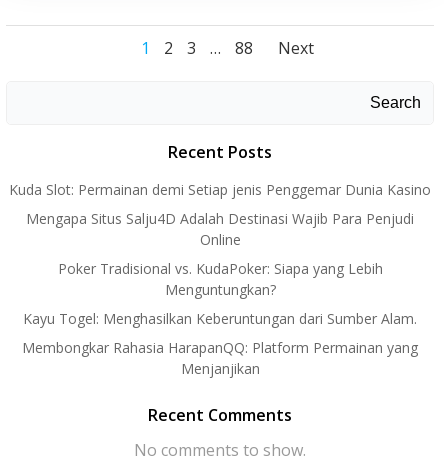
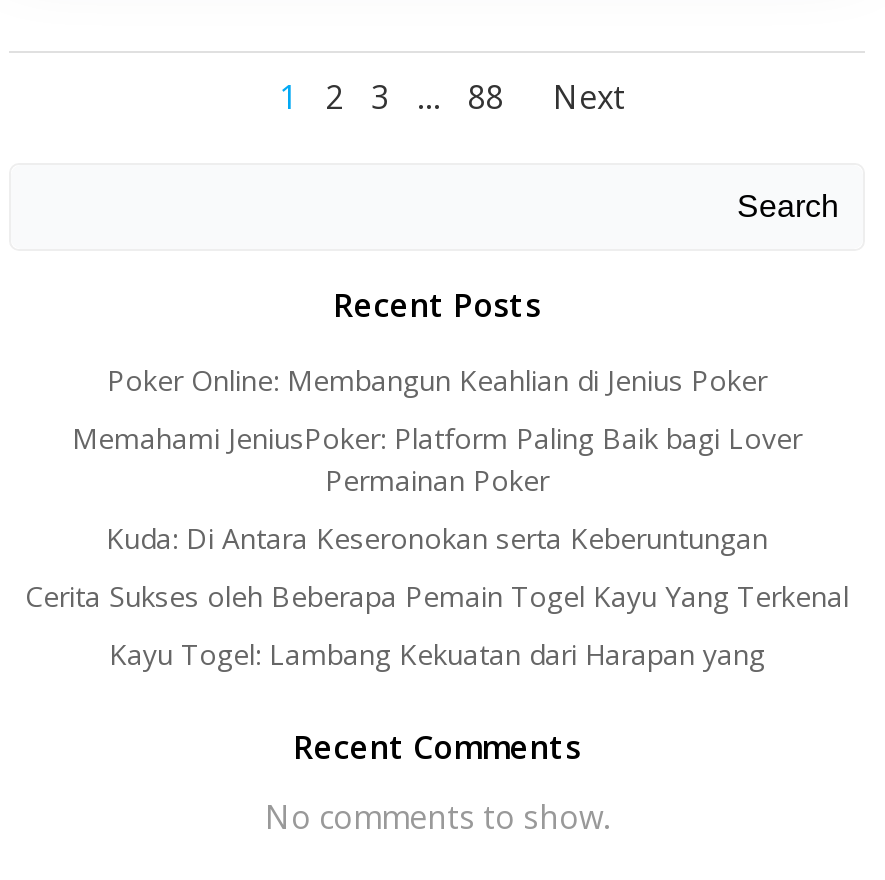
- Kuda Slot: Permainan demi Setiap jenis Penggemar Dunia Kasino
+ Poker Online: Membangun Keahlian di Jenius Poker

- Mengapa Situs Salju4D Adalah Destinasi Wajib Para Penjudi
- Online
+ Memahami JeniusPoker: Platform Paling Baik bagi Lover
+ Permainan Poker

- Poker Tradisional vs. KudaPoker: Siapa yang Lebih
- Menguntungkan?
+ Kuda: Di Antara Keseronokan serta Keberuntungan

- Kayu Togel: Menghasilkan Keberuntungan dari Sumber Alam.
+ Cerita Sukses oleh Beberapa Pemain Togel Kayu Yang Terkenal

- Membongkar Rahasia HarapanQQ: Platform Permainan yang
- Menjanjikan
+ Kayu Togel: Lambang Kekuatan dari Harapan yang
